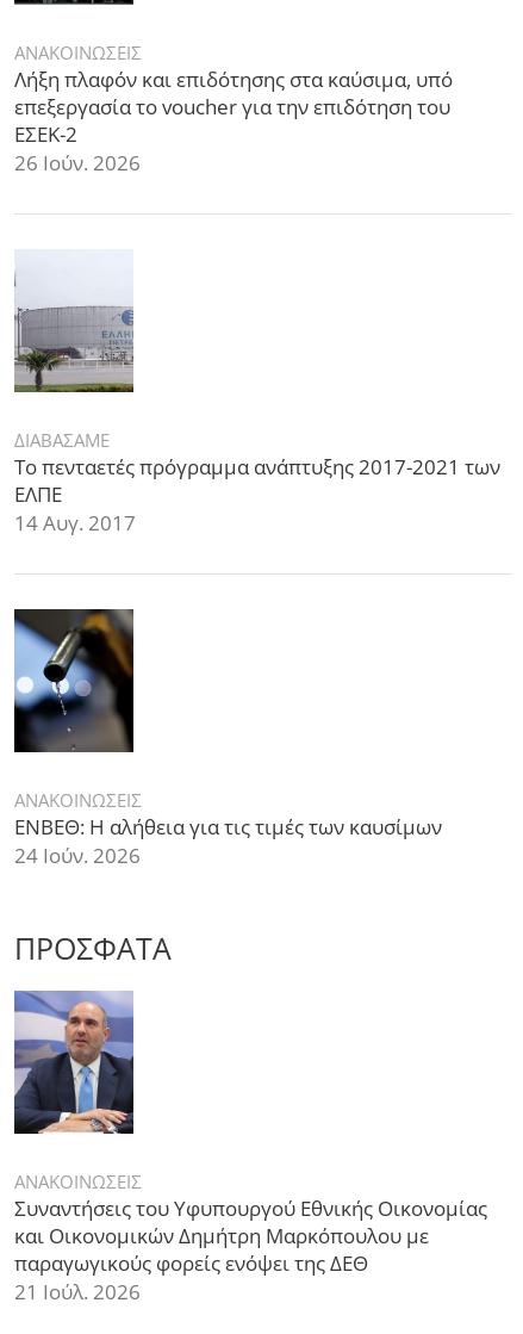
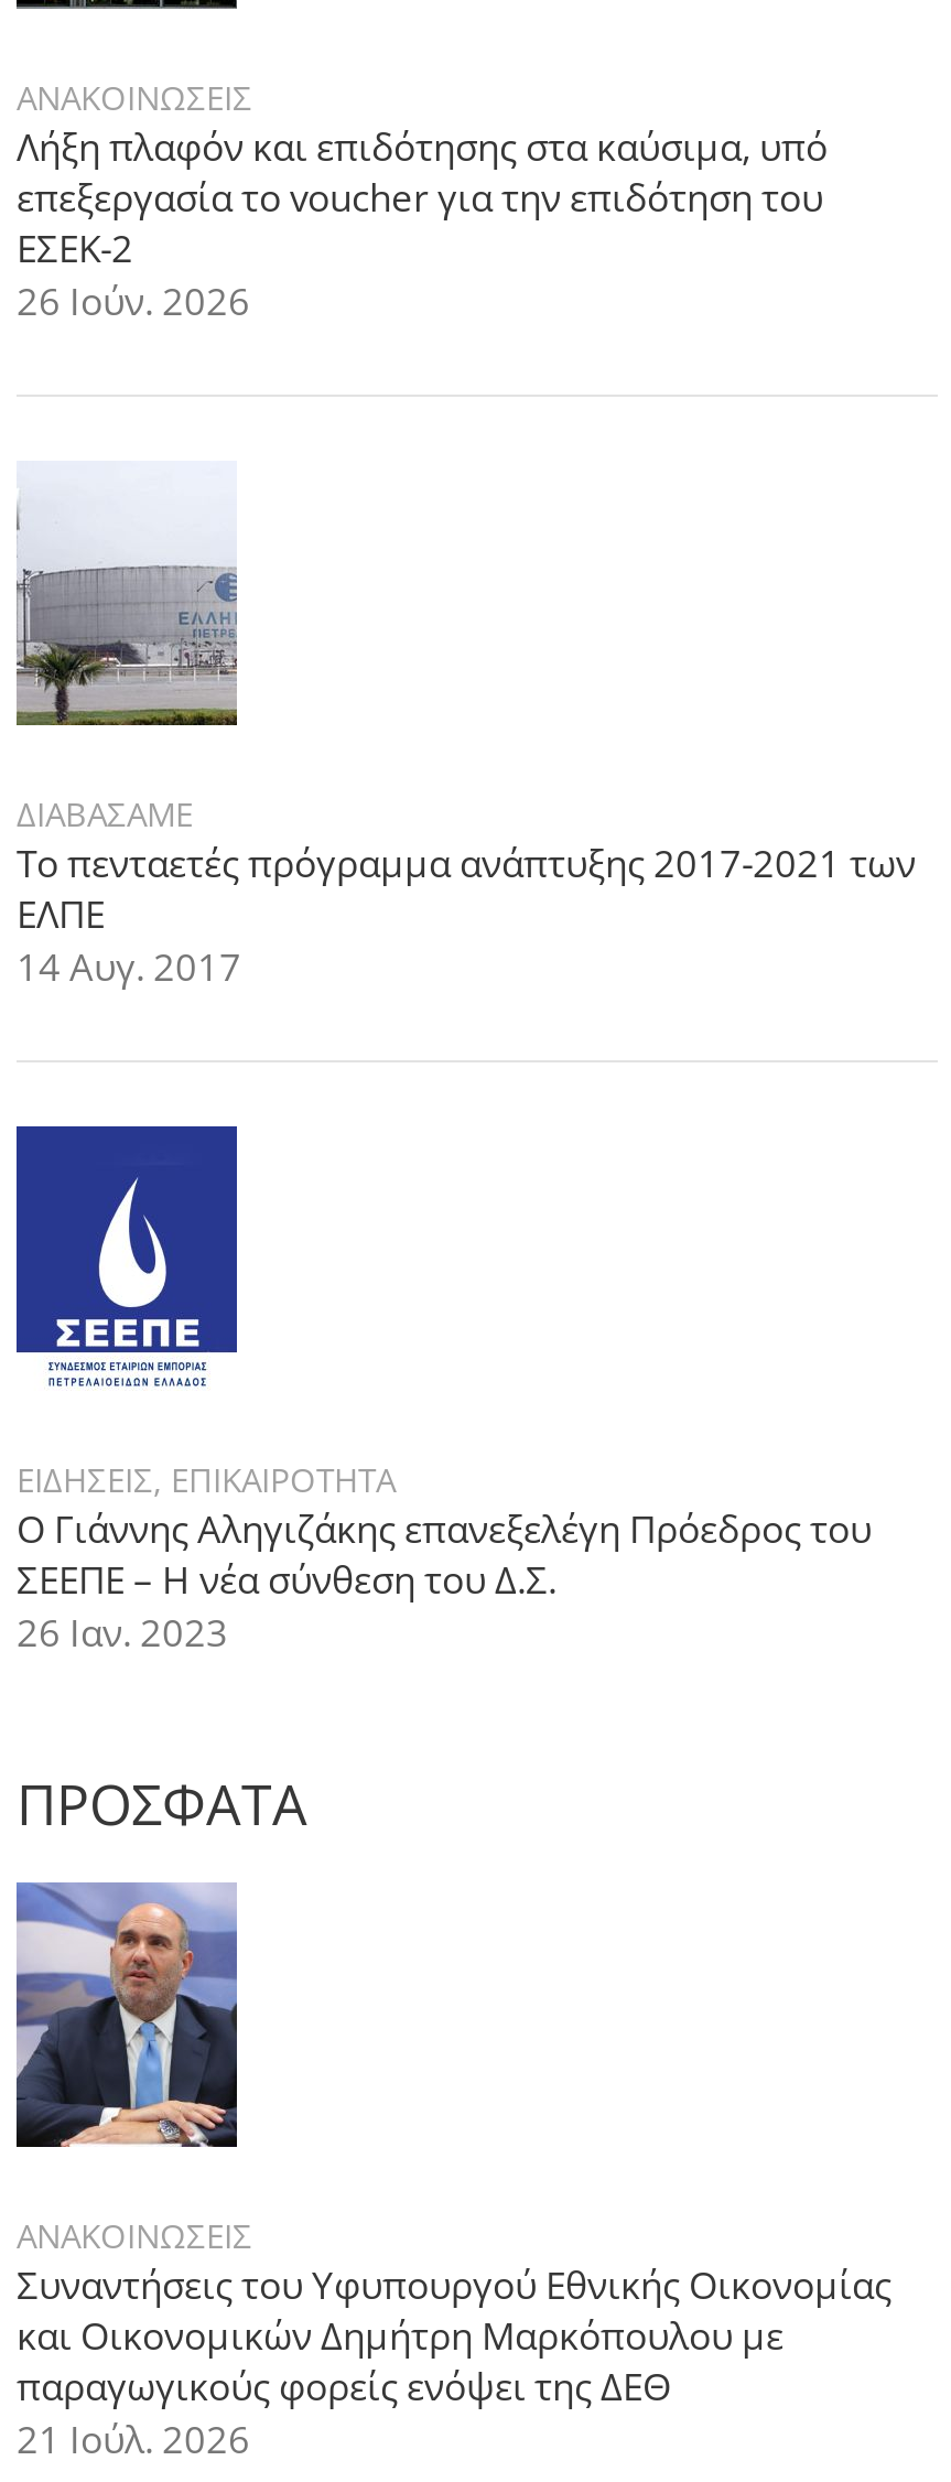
- [image]
- ΑΝΑΚΟΙΝΩΣΕΙΣ
- ΕΝΒΕΘ: Η αλήθεια για τις τιμές των καυσίμων
- 24 Ιούν. 2026
+ [image]
+ ΕΙΔΗΣΕΙΣ, ΕΠΙΚΑΙΡΟΤΗΤΑ
+ Ο Γιάννης Αληγιζάκης επανεξελέγη Πρόεδρος του
+ ΣΕΕΠΕ – Η νέα σύνθεση του Δ.Σ.
+ 26 Ιαν. 2023
